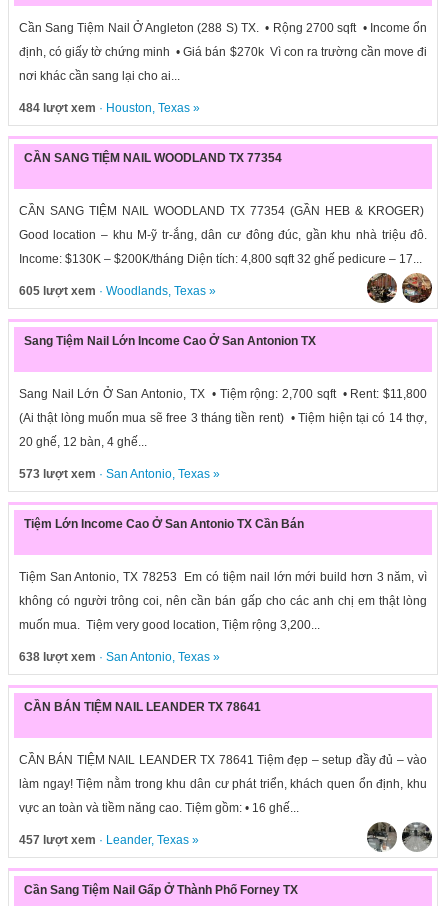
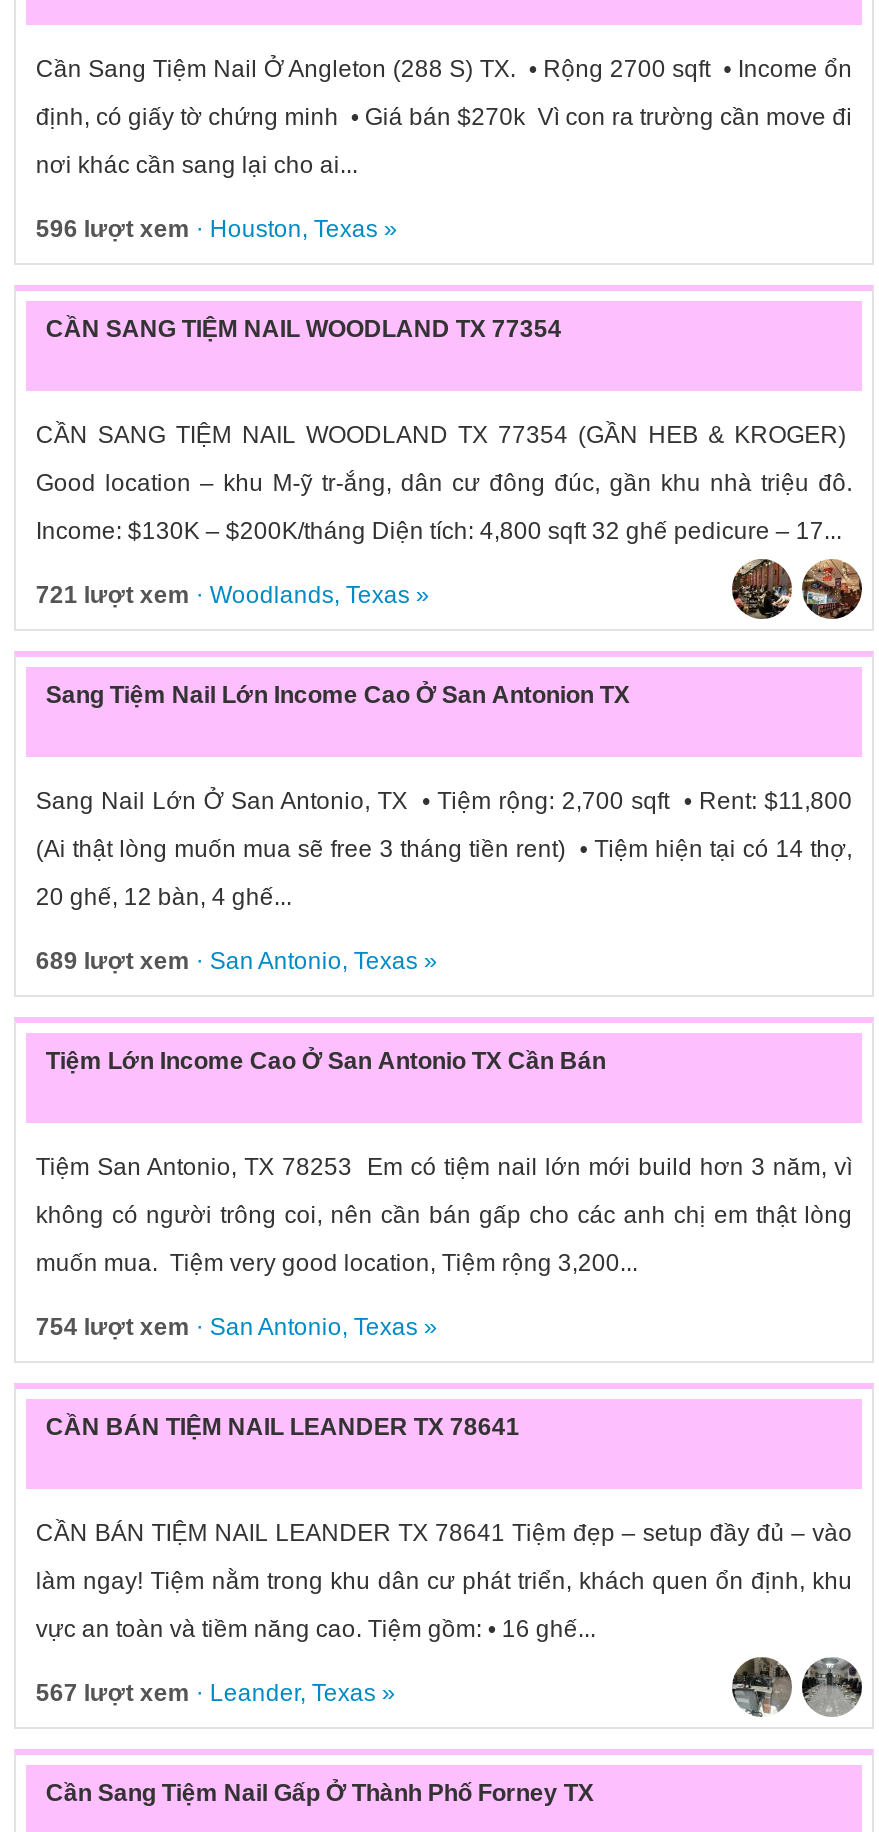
- 484 lượt xem · Houston, Texas»
+ 596 lượt xem · Houston, Texas»

- 605 lượt xem · Woodlands, Texas»
+ 721 lượt xem · Woodlands, Texas»

- 573 lượt xem · San Antonio, Texas»
+ 689 lượt xem · San Antonio, Texas»

- 638 lượt xem · San Antonio, Texas»
+ 754 lượt xem · San Antonio, Texas»

- 457 lượt xem · Leander, Texas»
+ 567 lượt xem · Leander, Texas»
